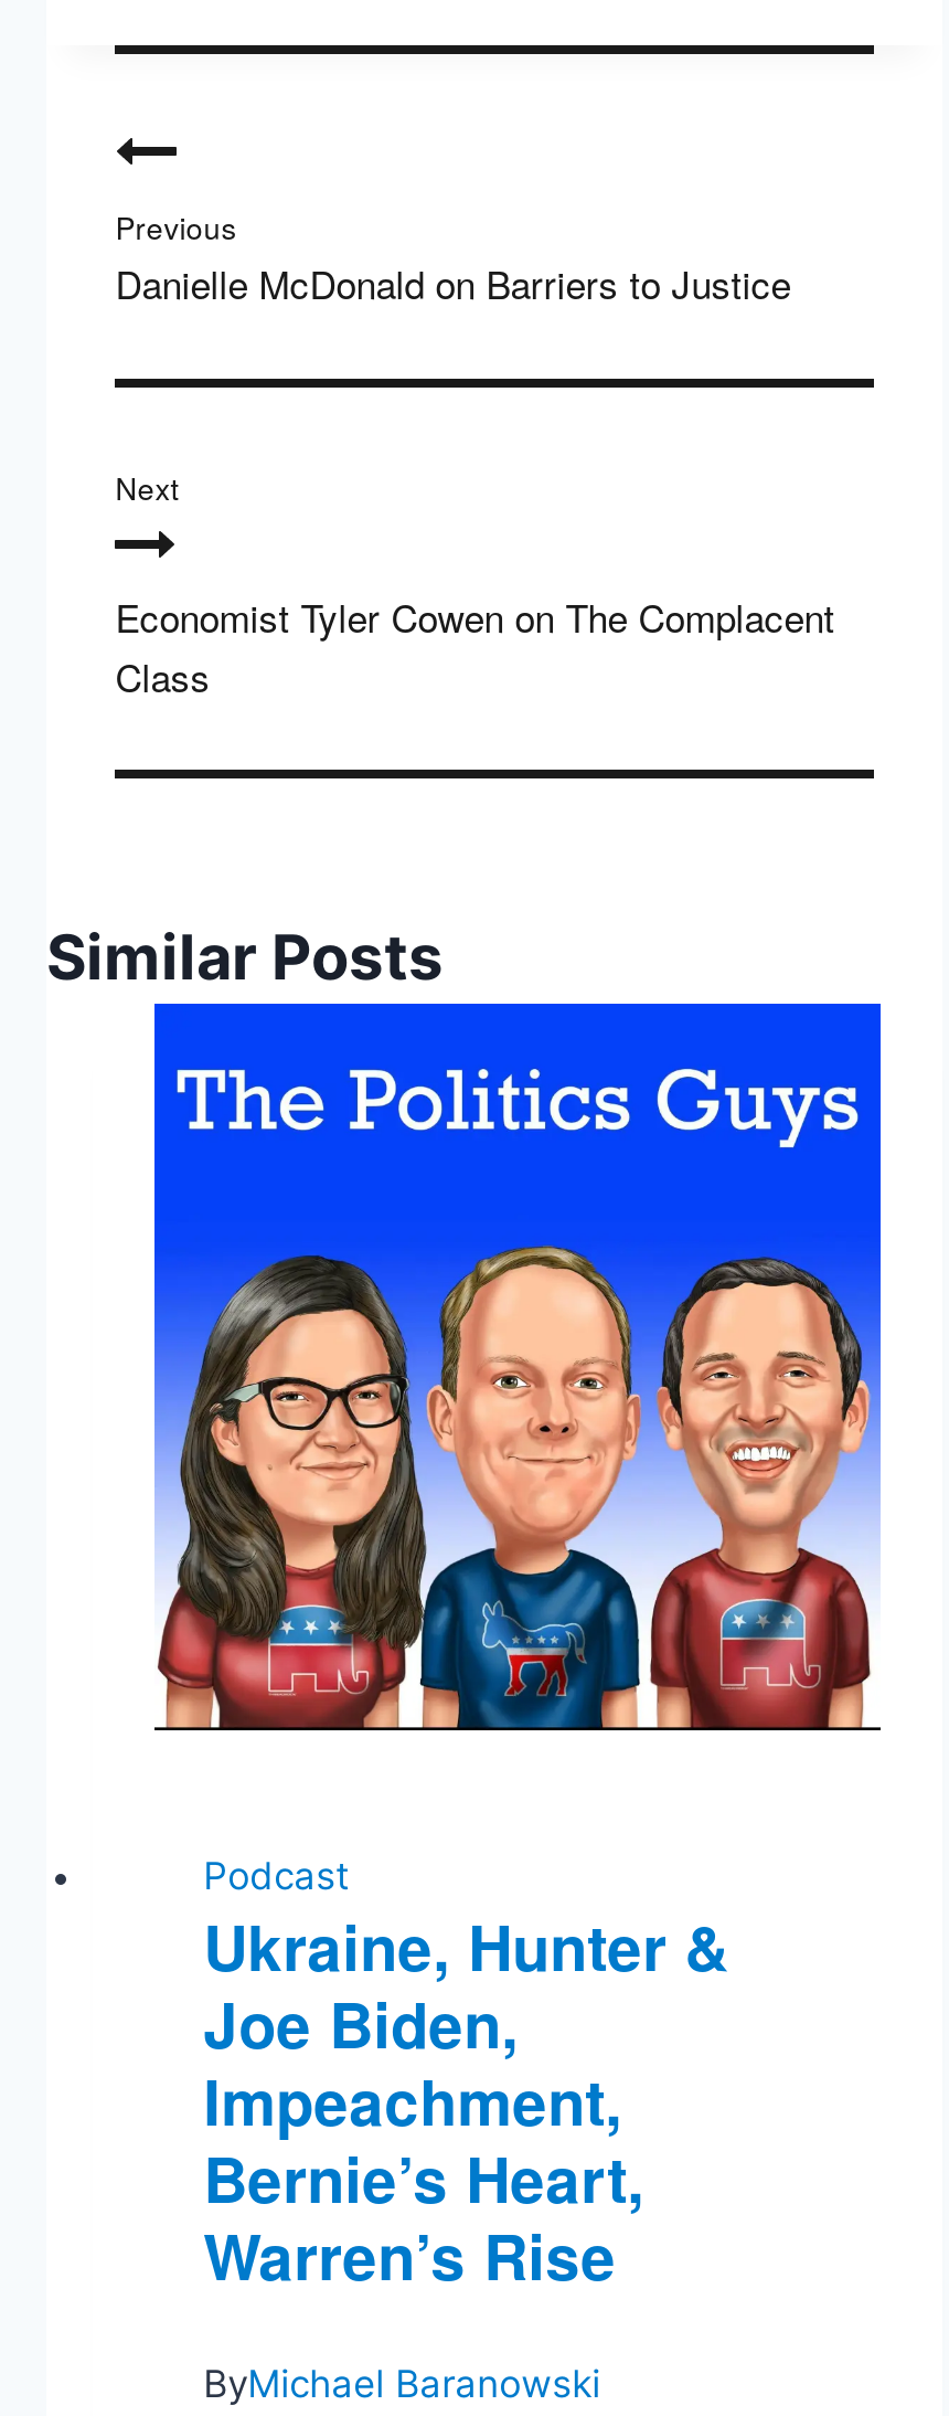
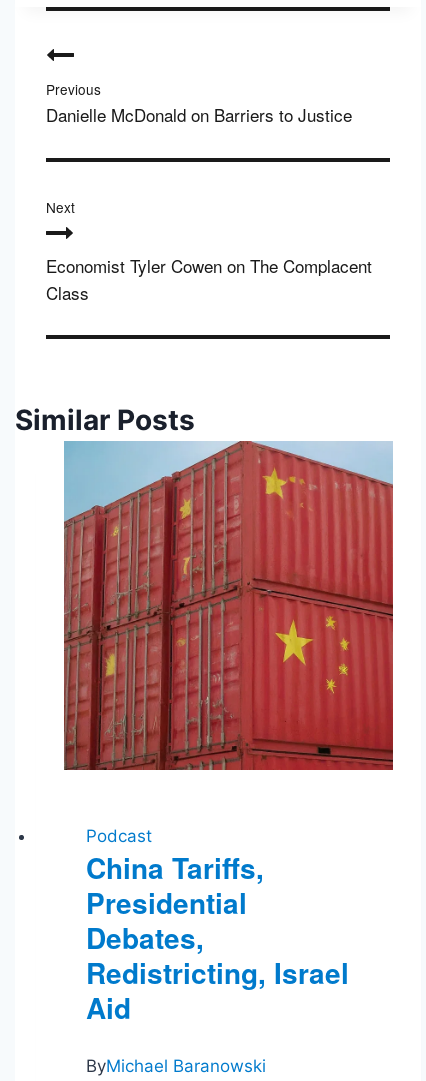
- [image]
+ [image]

- Ukraine, Hunter &
- Joe Biden,
- Impeachment,
- Bernie’s Heart,
- Warren’s Rise
+ China Tariffs,
+ Presidential
+ Debates,
+ Redistricting, Israel
+ Aid
